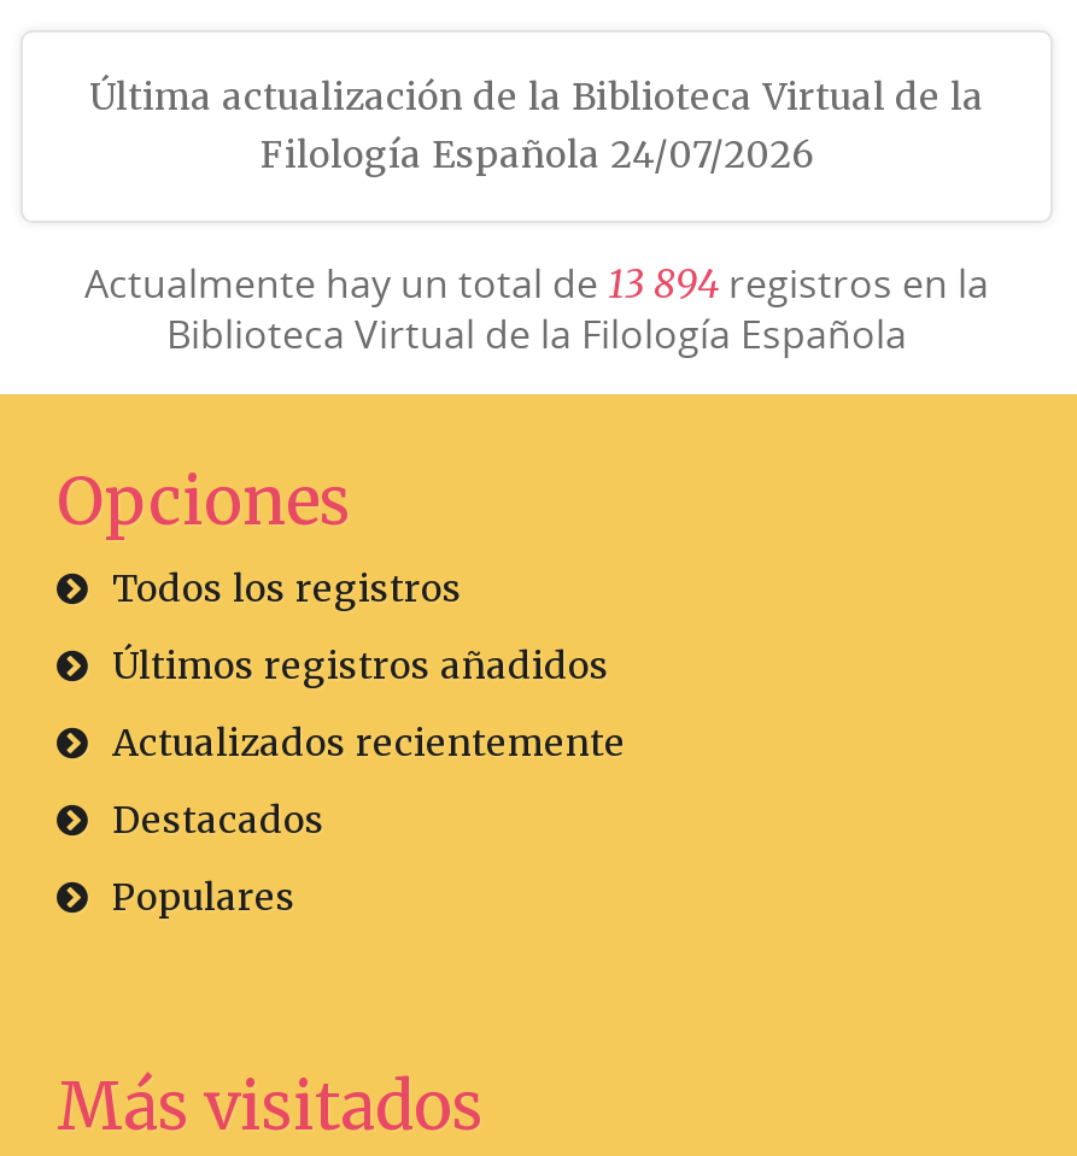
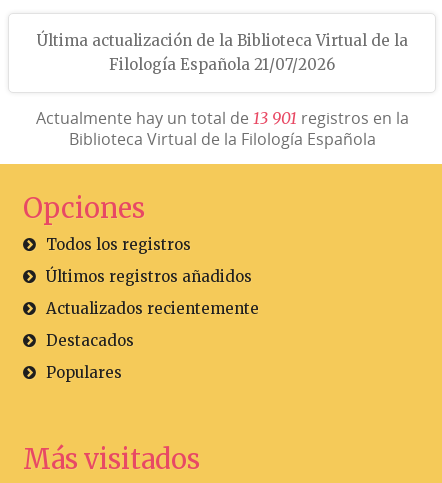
- Filología Española 24/07/2026
+ Filología Española 21/07/2026

- Actualmente hay un total de 13 894 registros en la
+ Actualmente hay un total de 13 901 registros en la
